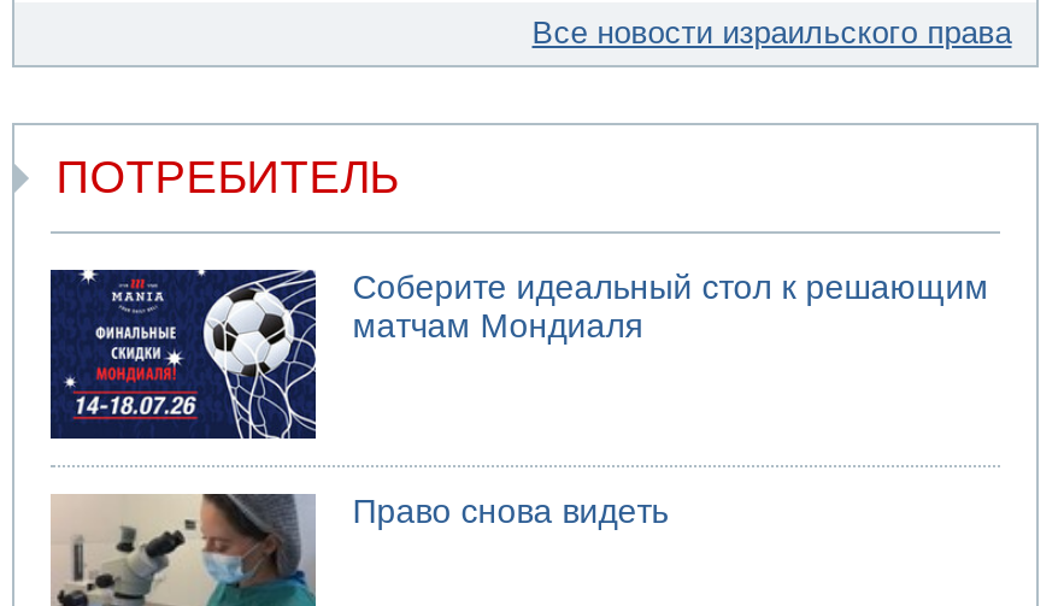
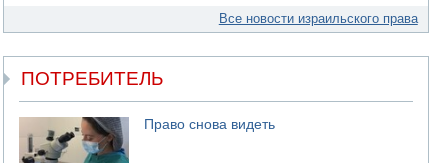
- [image]
- Соберите идеальный стол к решающим
- матчам Мондиаля
